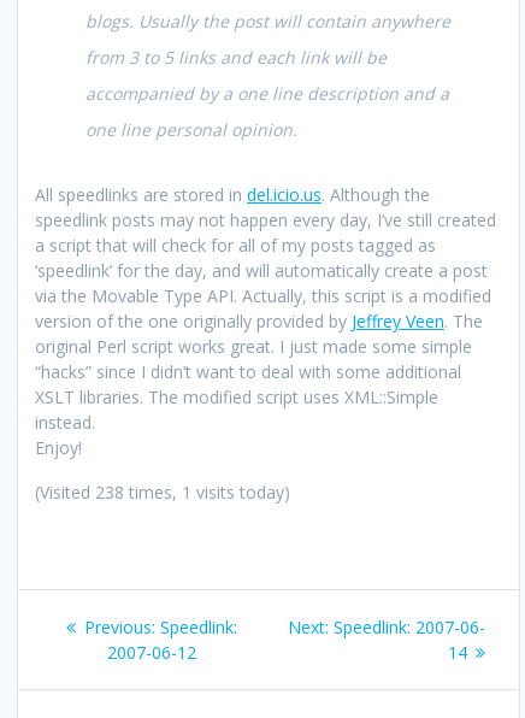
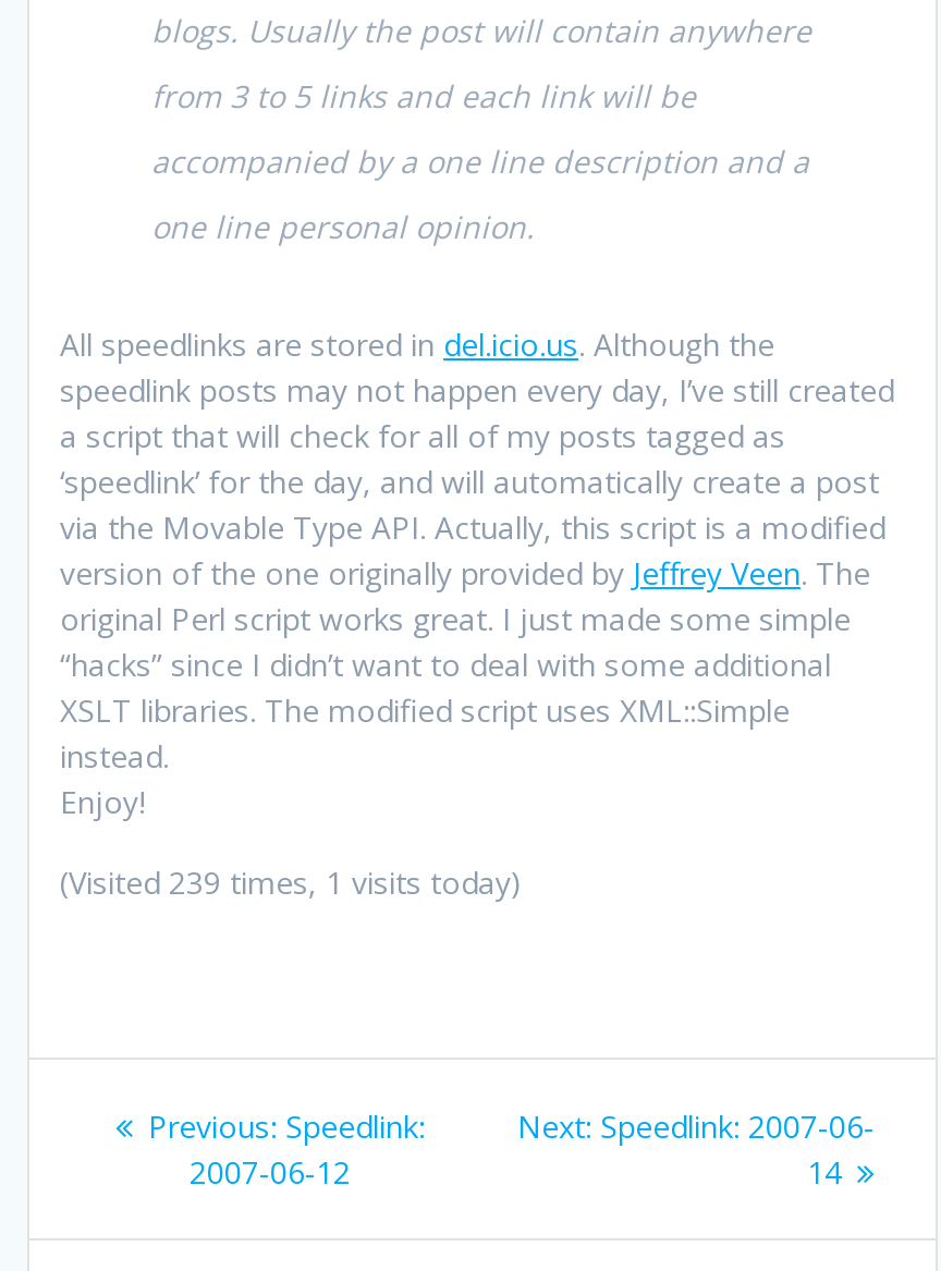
- (Visited 238 times, 1 visits today)
+ (Visited 239 times, 1 visits today)
